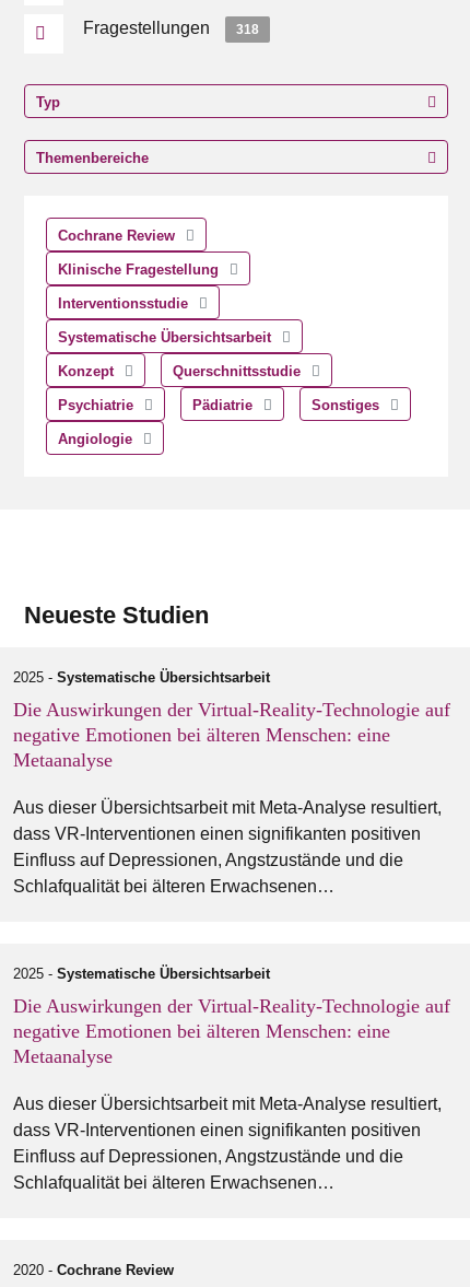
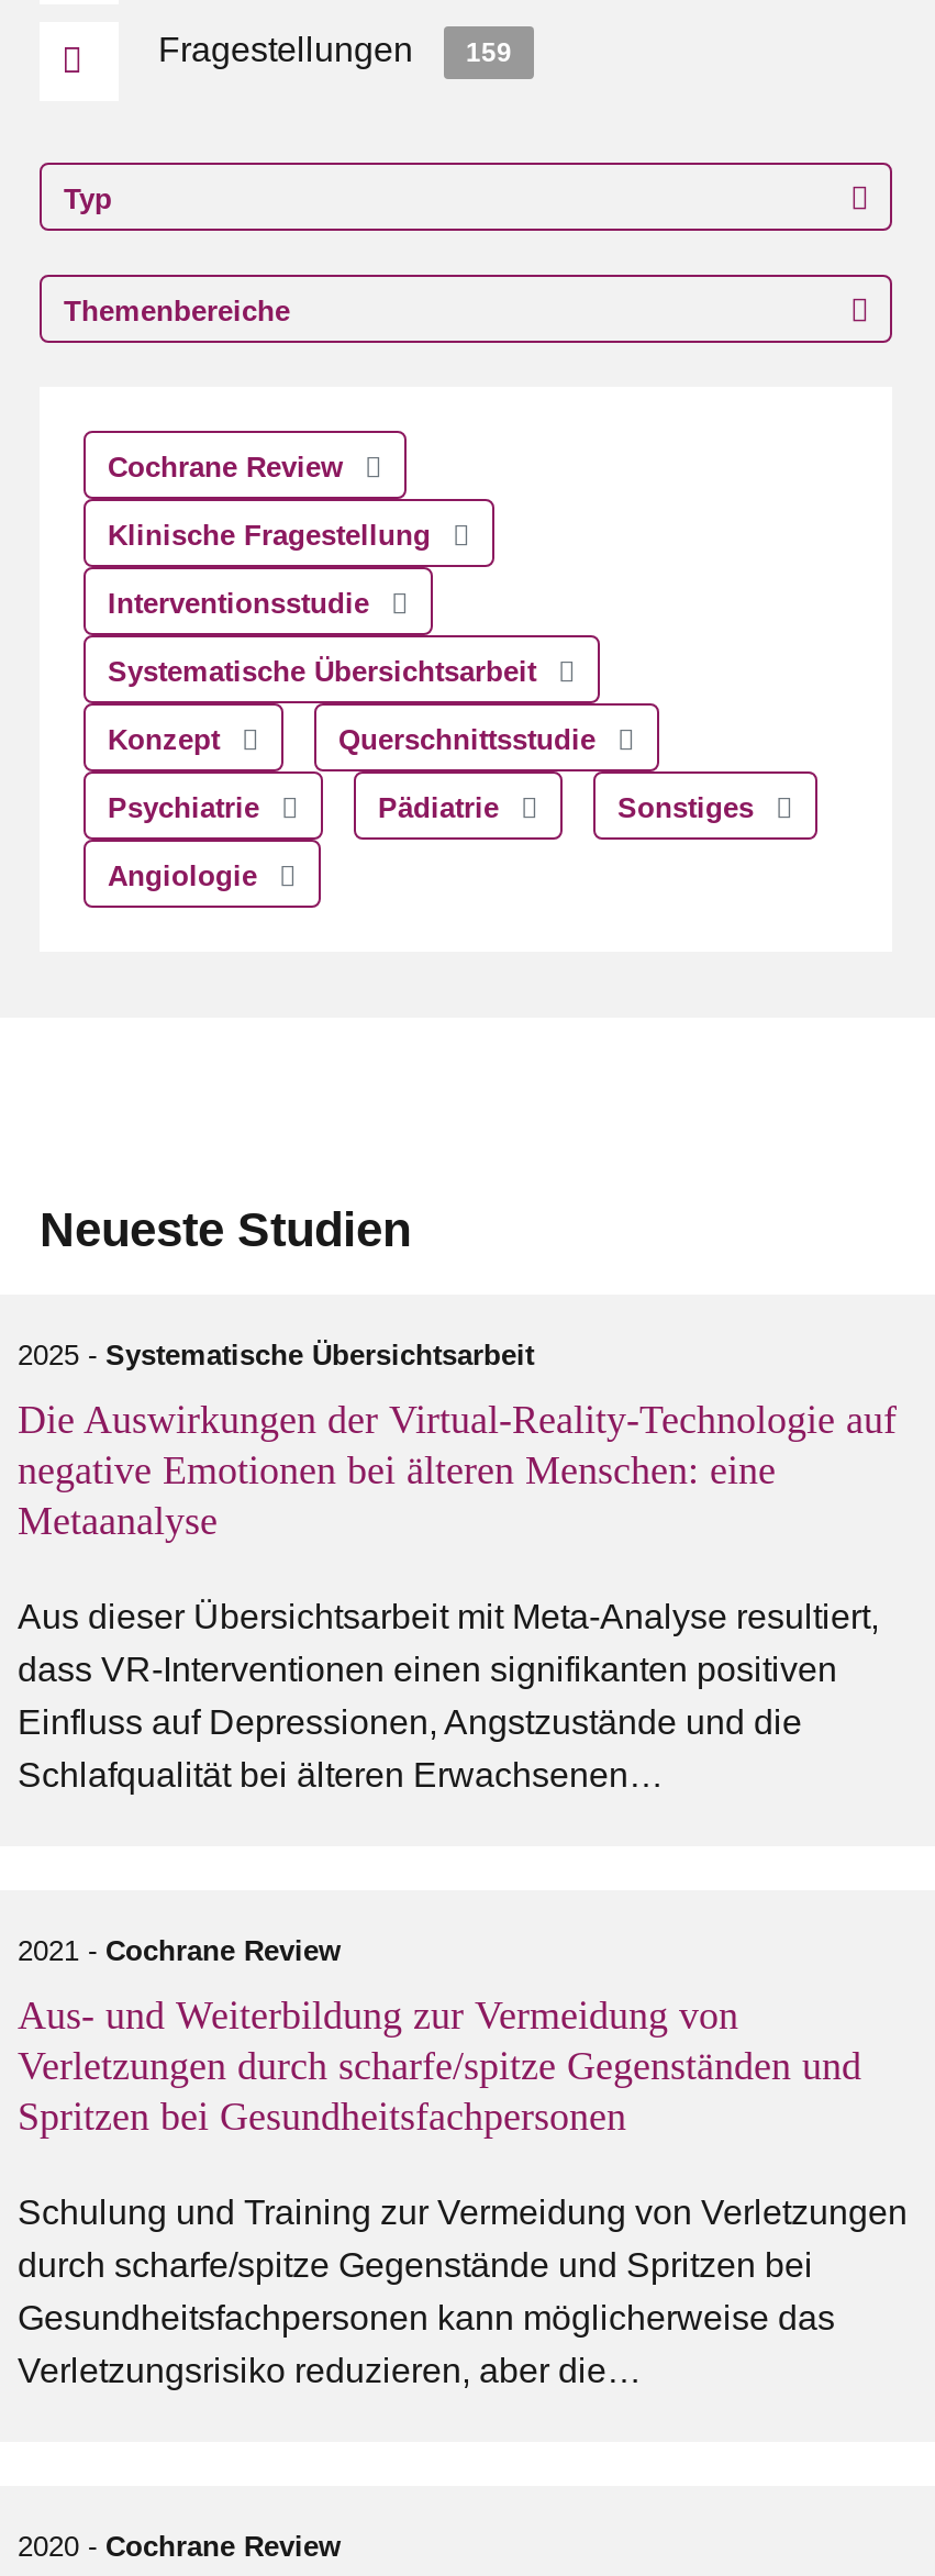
- Fragestellungen 318
+ Fragestellungen 159

- 2025 - Systematische Übersichtsarbeit
+ 2021 - Cochrane Review

- Die Auswirkungen der Virtual-Reality-Technologie auf
- negative Emotionen bei älteren Menschen: eine
- Metaanalyse
+ Aus- und Weiterbildung zur Vermeidung von
+ Verletzungen durch scharfe/spitze Gegenständen und
+ Spritzen bei Gesundheitsfachpersonen

- Aus dieser Übersichtsarbeit mit Meta-Analyse resultiert,
- dass VR-Interventionen einen signifikanten positiven
- Einfluss auf Depressionen, Angstzustände und die
- Schlafqualität bei älteren Erwachsenen…
+ Schulung und Training zur Vermeidung von Verletzungen
+ durch scharfe/spitze Gegenstände und Spritzen bei
+ Gesundheitsfachpersonen kann möglicherweise das
+ Verletzungsrisiko reduzieren, aber die…
